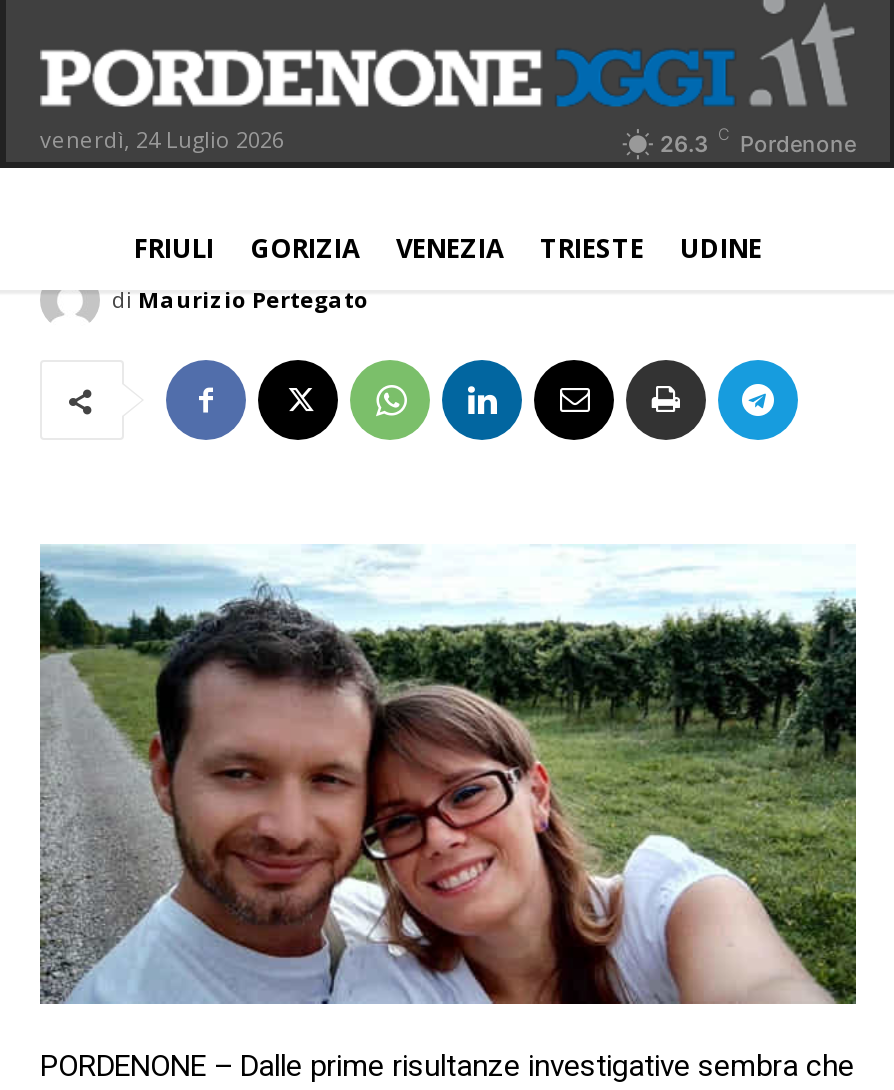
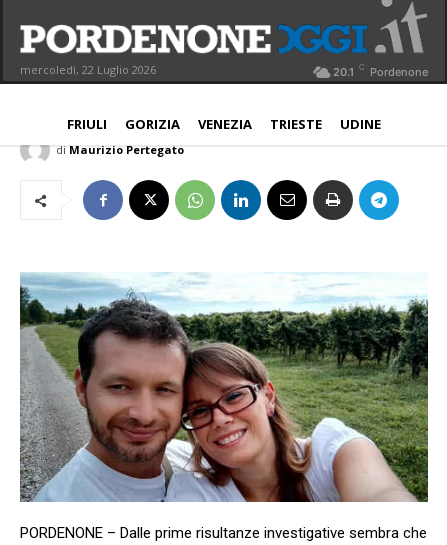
- venerdì, 24 Luglio 2026
+ mercoledì, 22 Luglio 2026

- 26.3 C Pordenone
+ 20.1 C Pordenone
